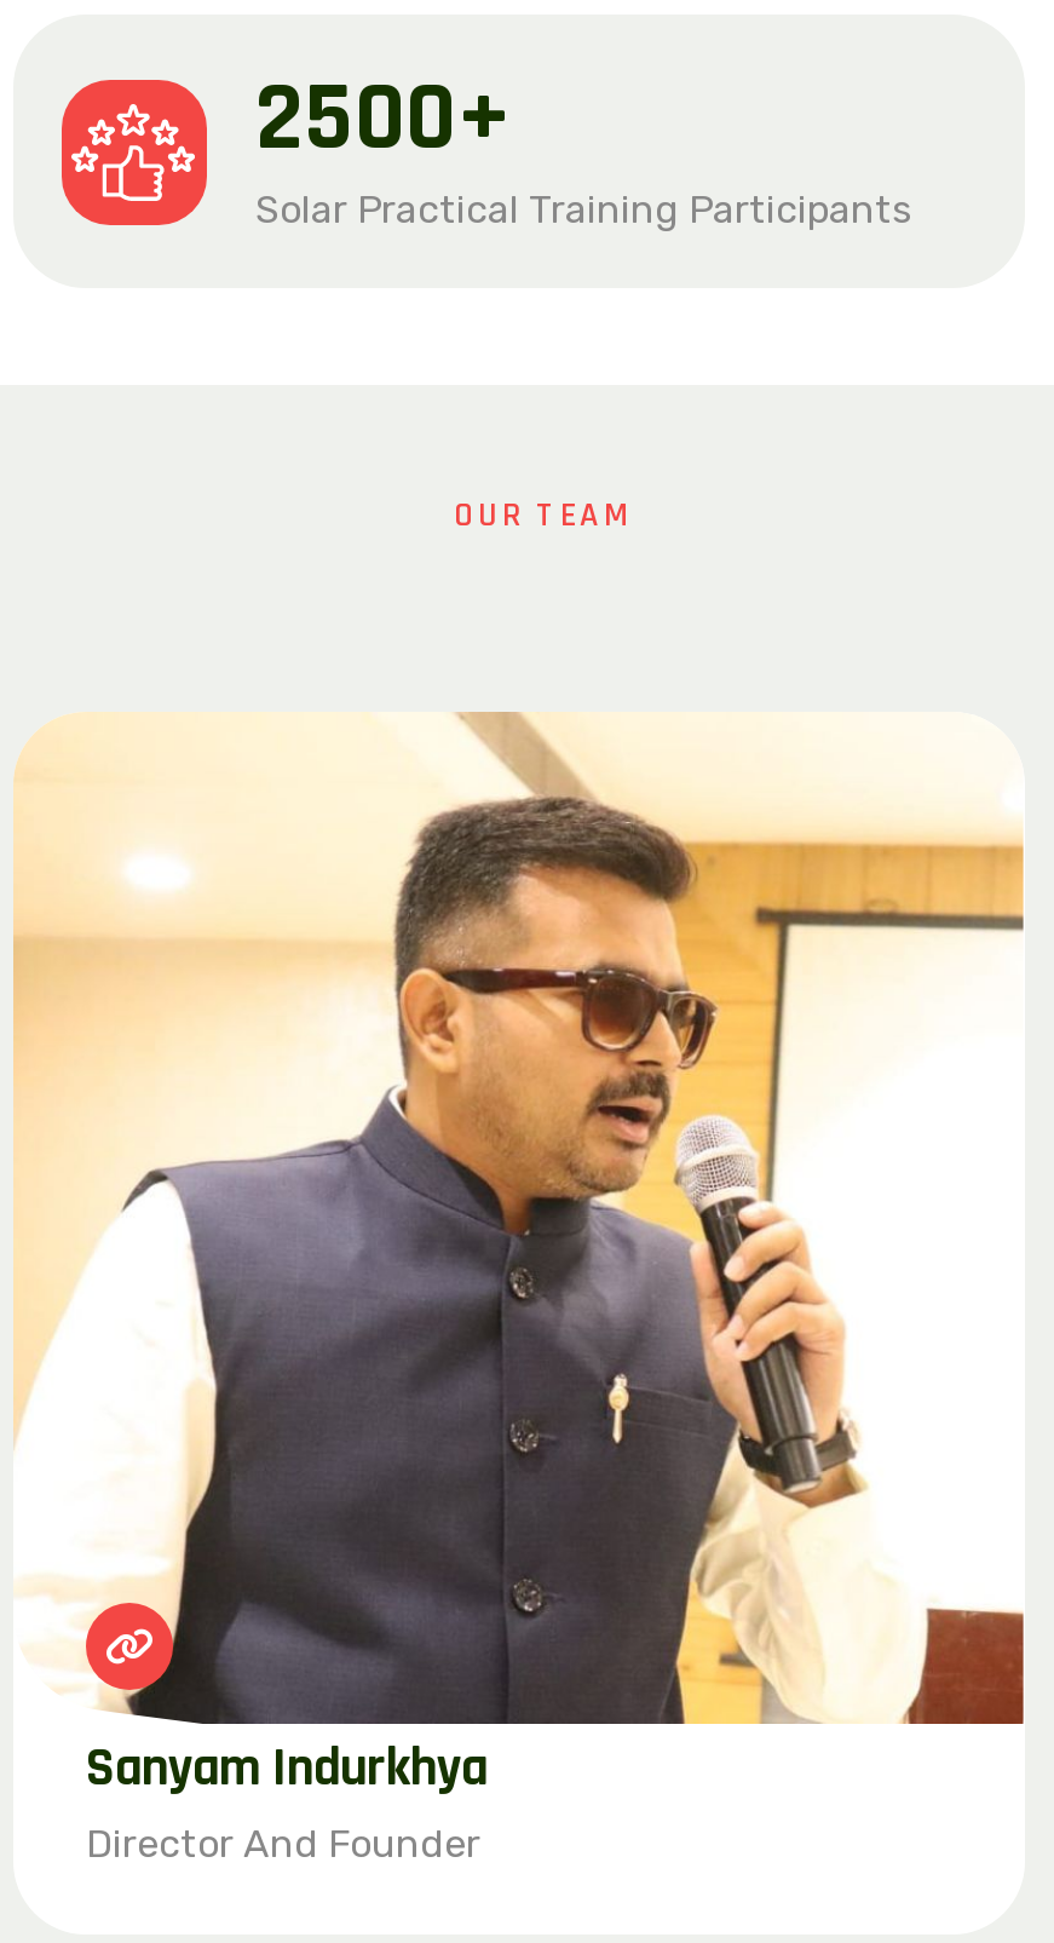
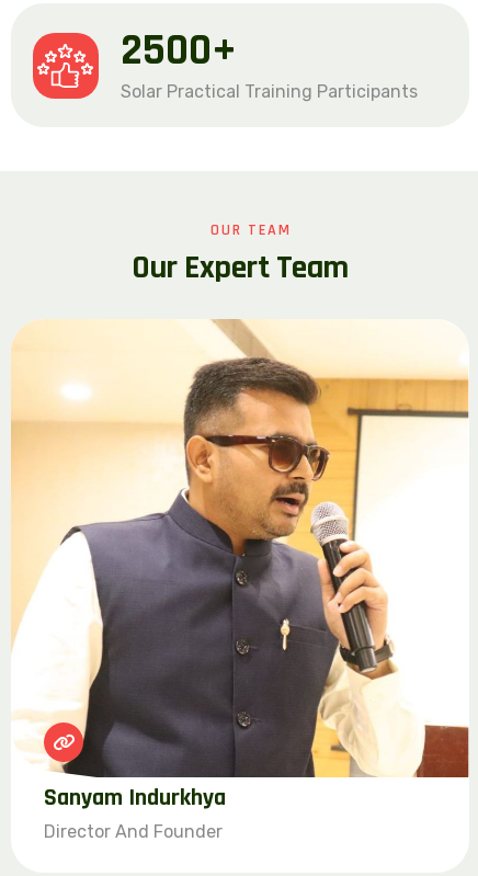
+ Our Expert Team
